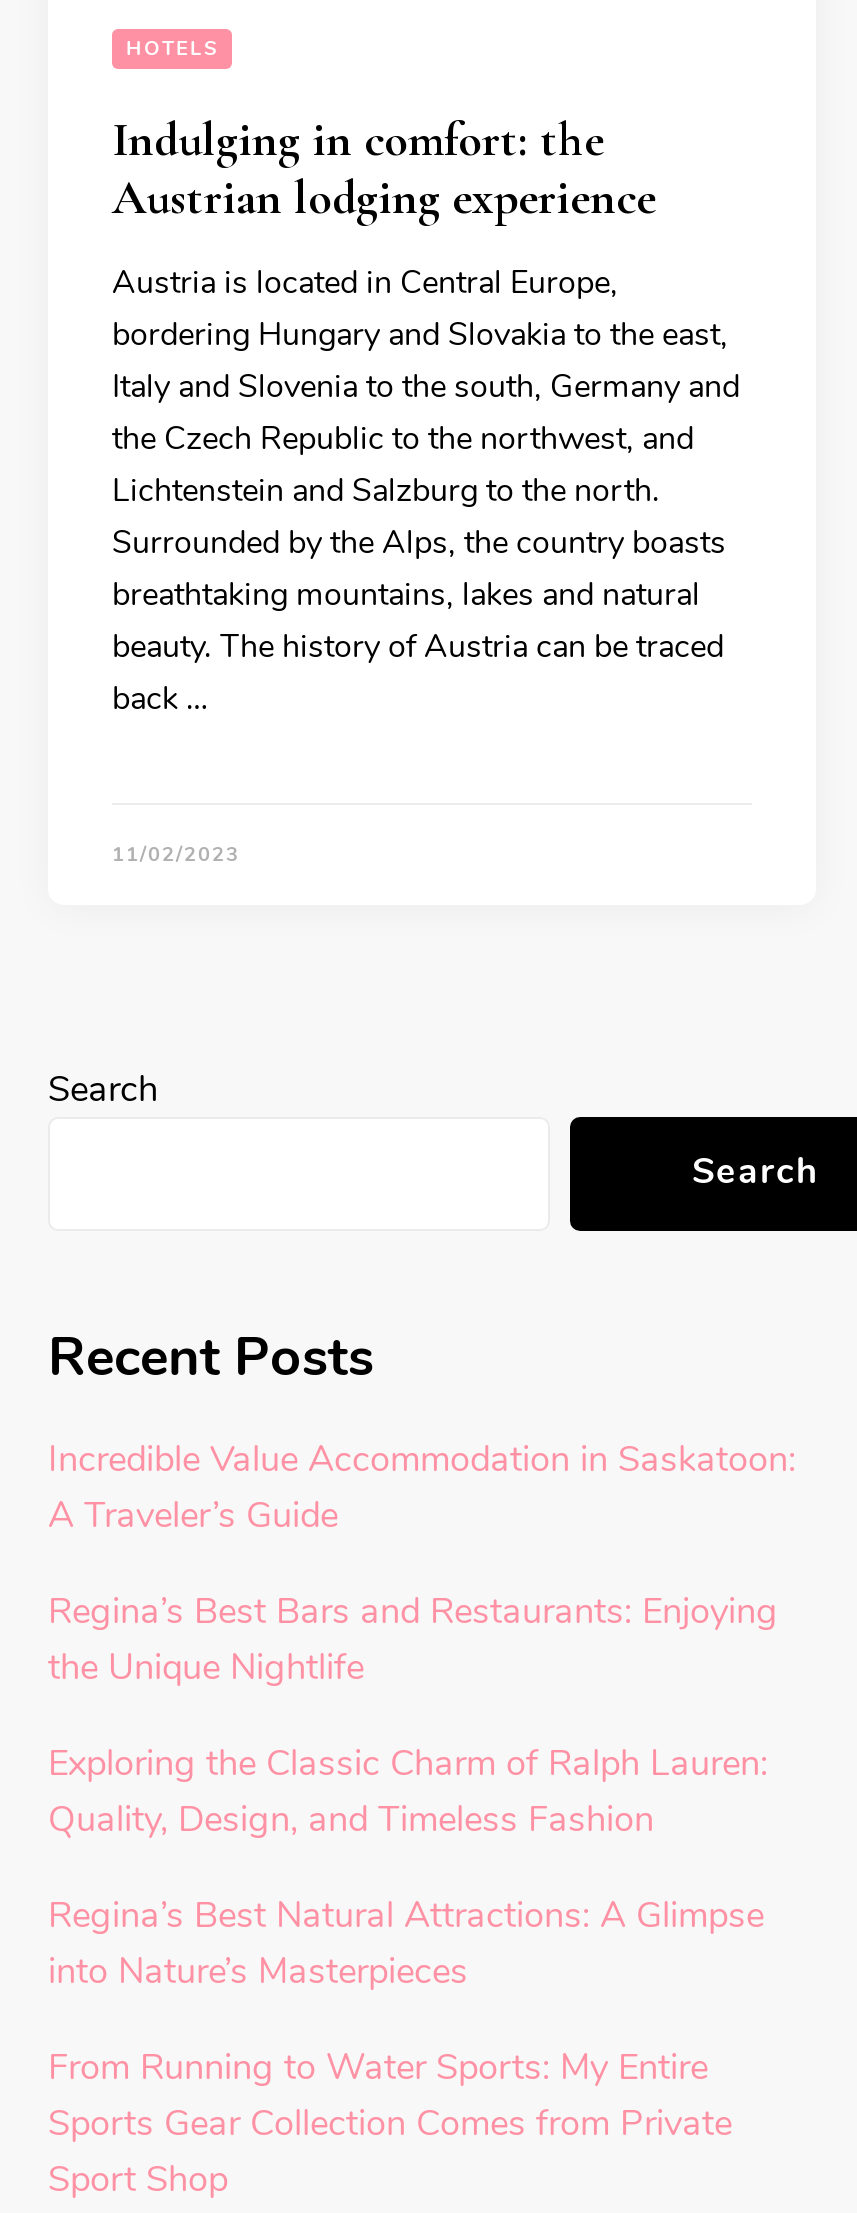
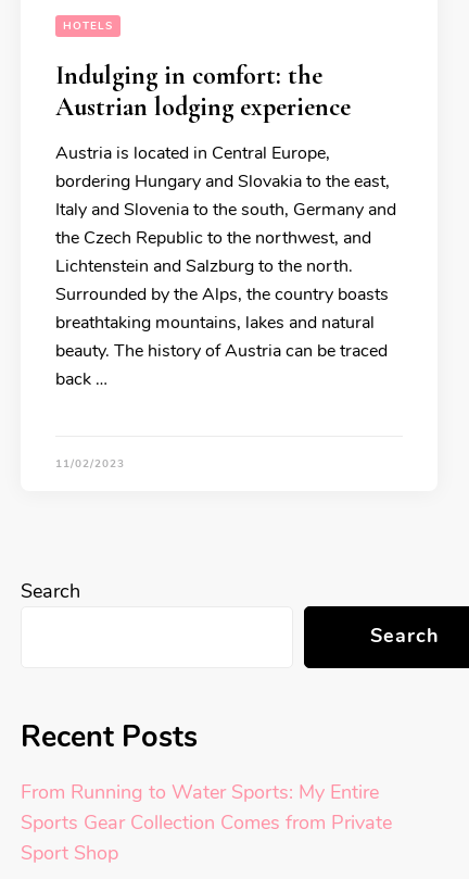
- Incredible Value Accommodation in Saskatoon:
- A Traveler’s Guide
- Regina’s Best Bars and Restaurants: Enjoying
- the Unique Nightlife
- Exploring the Classic Charm of Ralph Lauren:
- Quality, Design, and Timeless Fashion
- Regina’s Best Natural Attractions: A Glimpse
- into Nature’s Masterpieces
